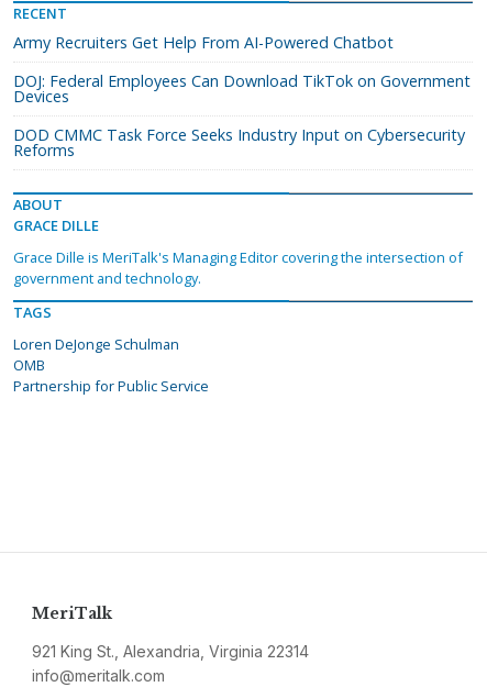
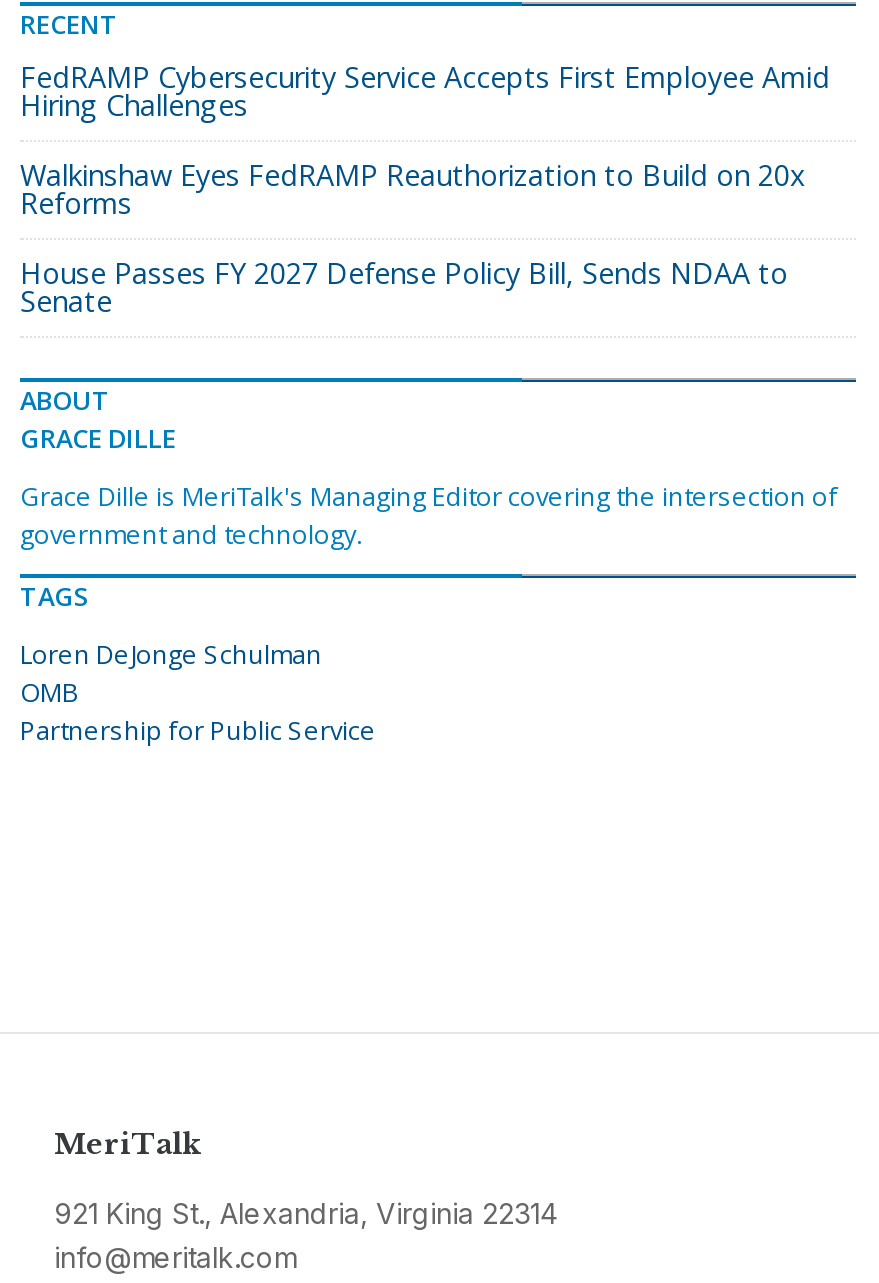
- Army Recruiters Get Help From AI-Powered Chatbot
- DOJ: Federal Employees Can Download TikTok on Government
- Devices
- DOD CMMC Task Force Seeks Industry Input on Cybersecurity
+ FedRAMP Cybersecurity Service Accepts First Employee Amid
+ Hiring Challenges
+ Walkinshaw Eyes FedRAMP Reauthorization to Build on 20x

moved up: Reforms

+ House Passes FY 2027 Defense Policy Bill, Sends NDAA to
+ Senate
